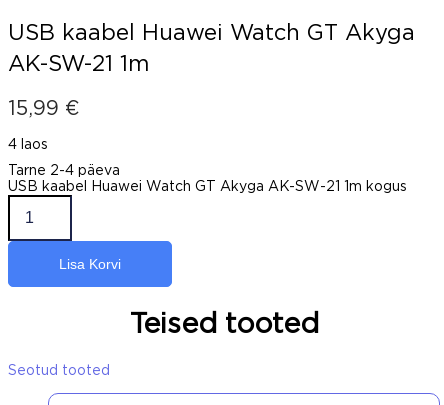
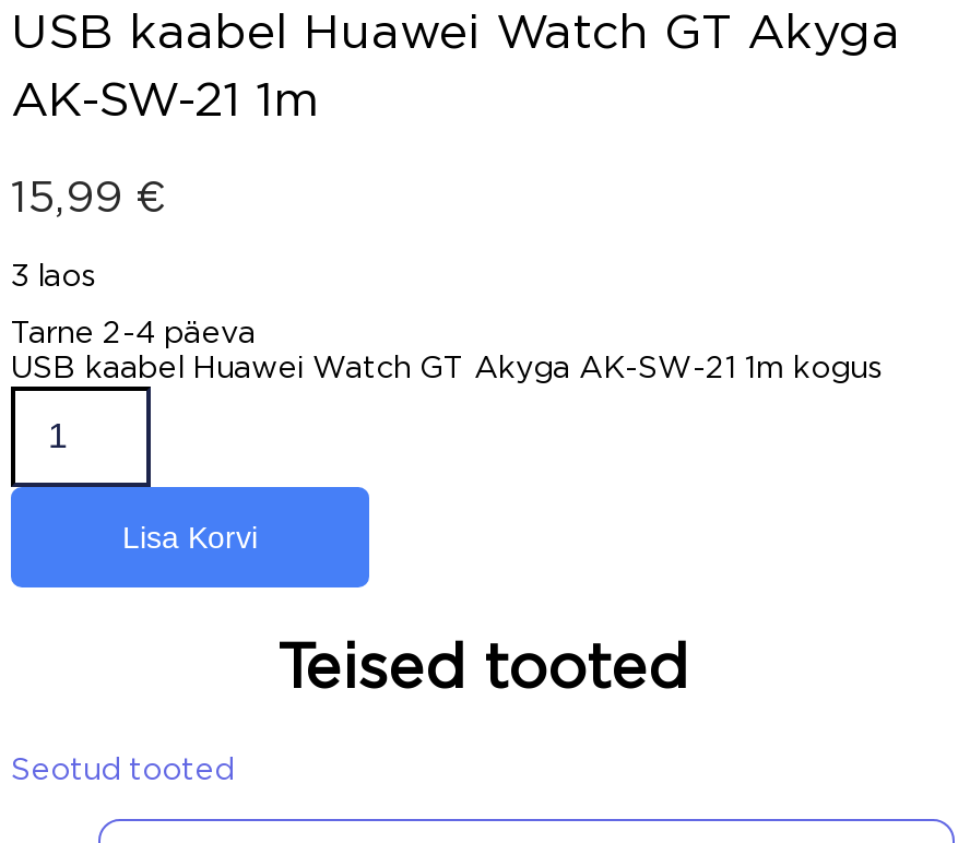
- 4 laos
+ 3 laos
